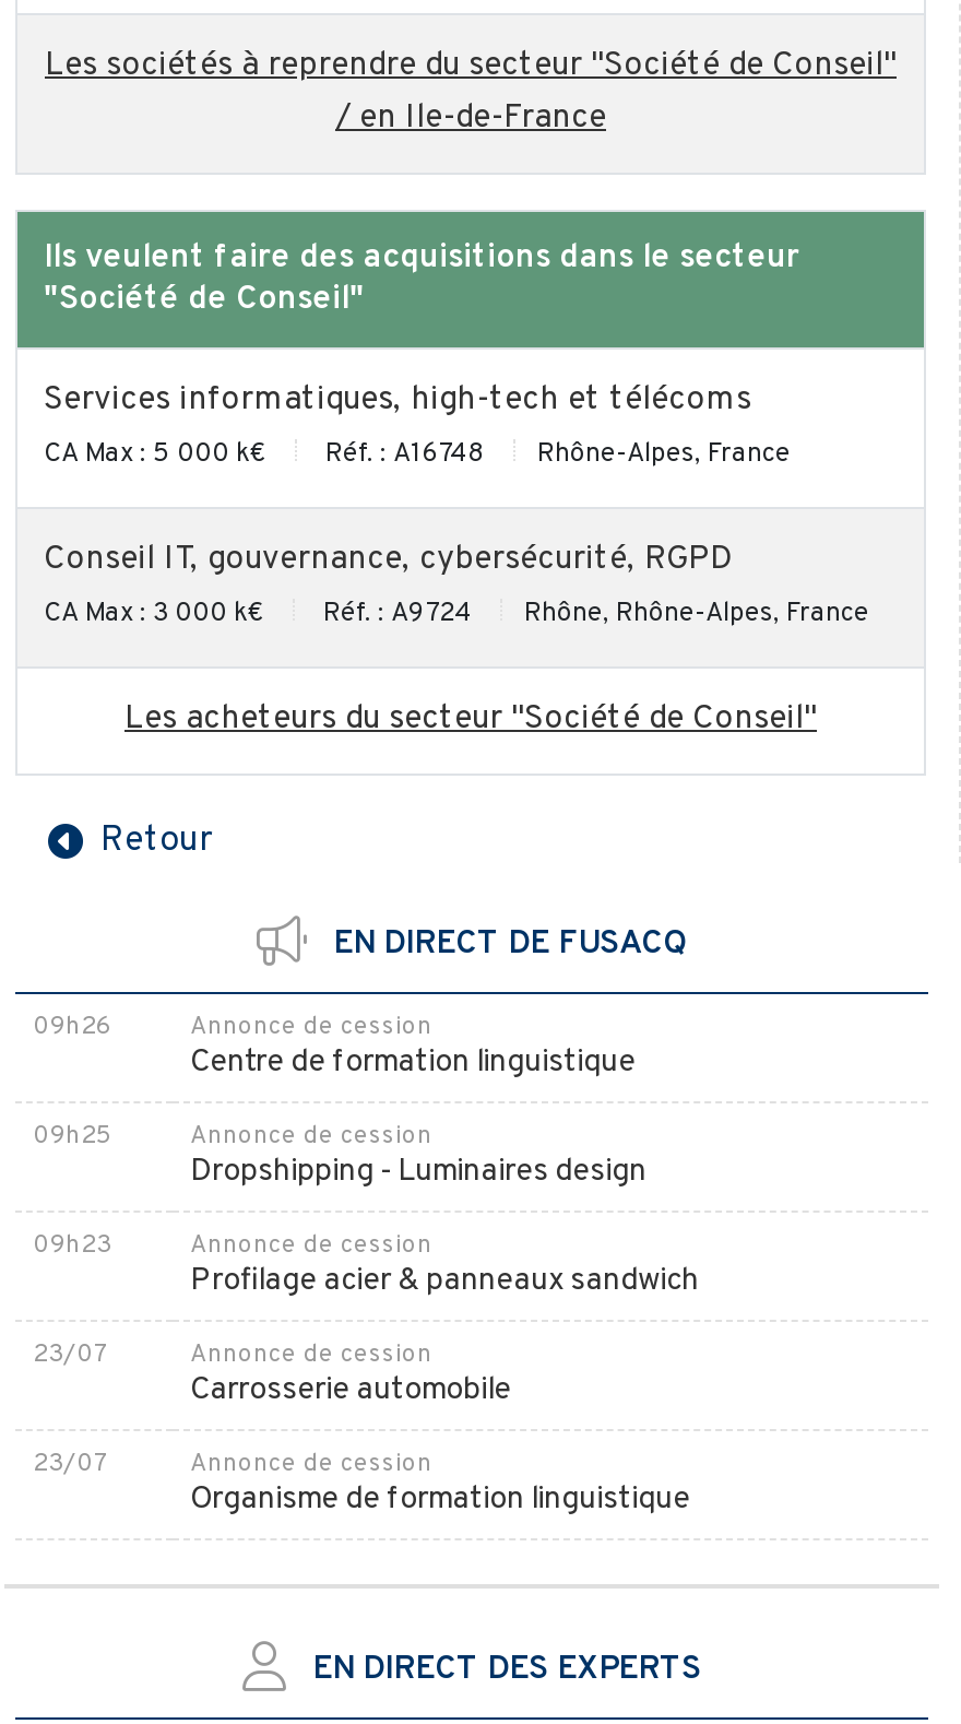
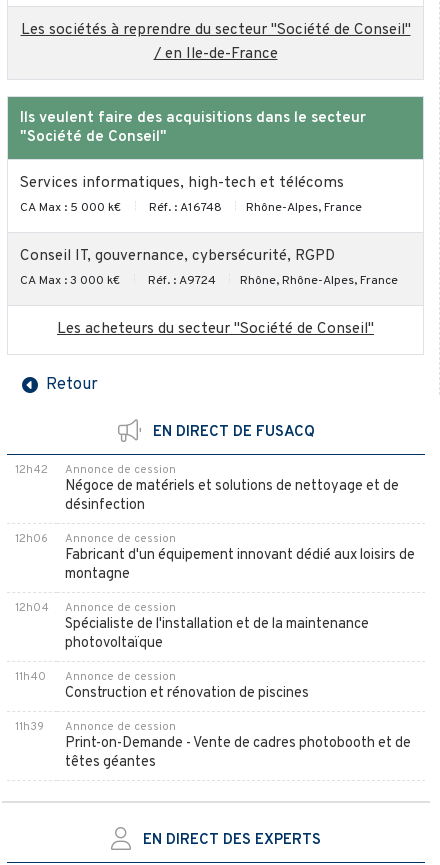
- 09h26
+ 12h42

- Centre de formation linguistique
+ Négoce de matériels et solutions de nettoyage et de
+ désinfection

- 09h25
+ 12h06

- Dropshipping - Luminaires design
+ Fabricant d'un équipement innovant dédié aux loisirs de
+ montagne

- 09h23
+ 12h04

- Profilage acier & panneaux sandwich
+ Spécialiste de l'installation et de la maintenance
+ photovoltaïque

- 23/07
+ 11h40

- Carrosserie automobile
+ Construction et rénovation de piscines

- 23/07
+ 11h39

- Organisme de formation linguistique
+ Print-on-Demande - Vente de cadres photobooth et de
+ têtes géantes
